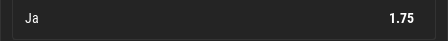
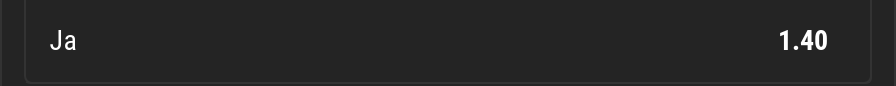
- 1.75
+ 1.40
